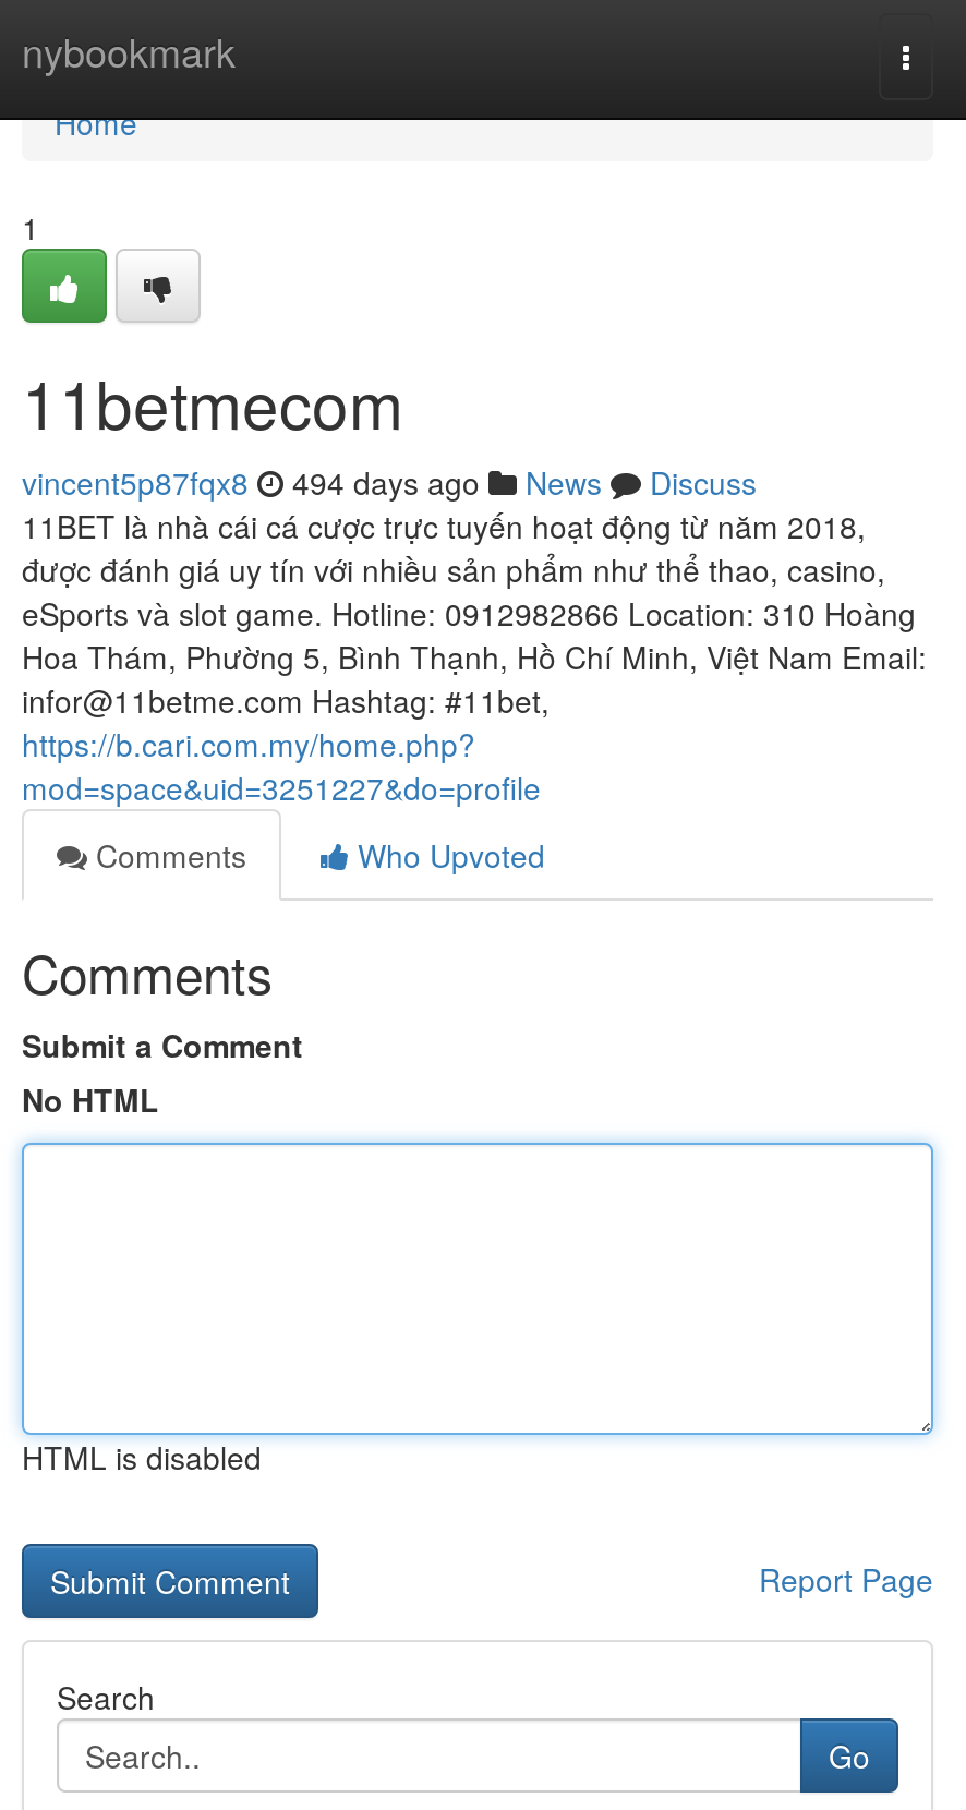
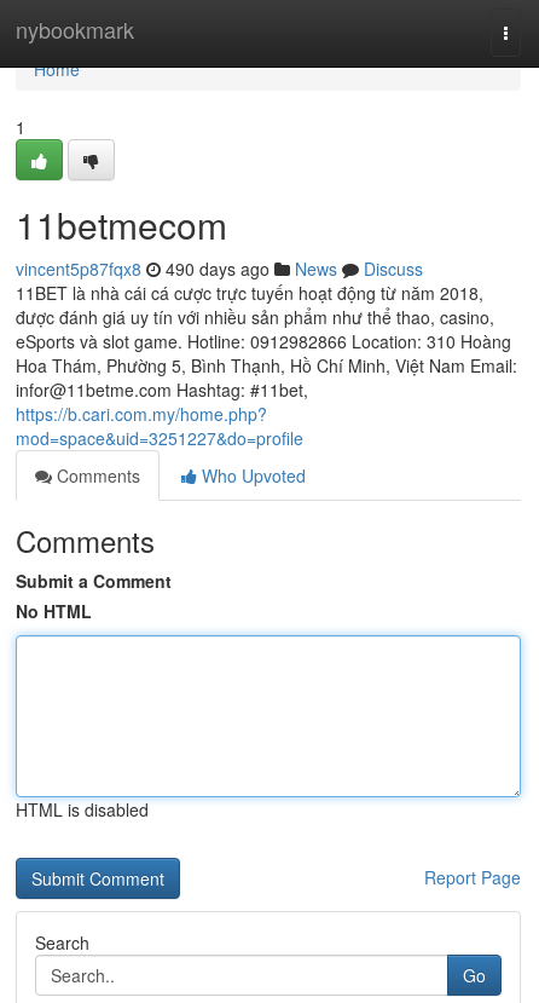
- vincent5p87fqx8 494 days ago News Discuss
+ vincent5p87fqx8 490 days ago News Discuss
